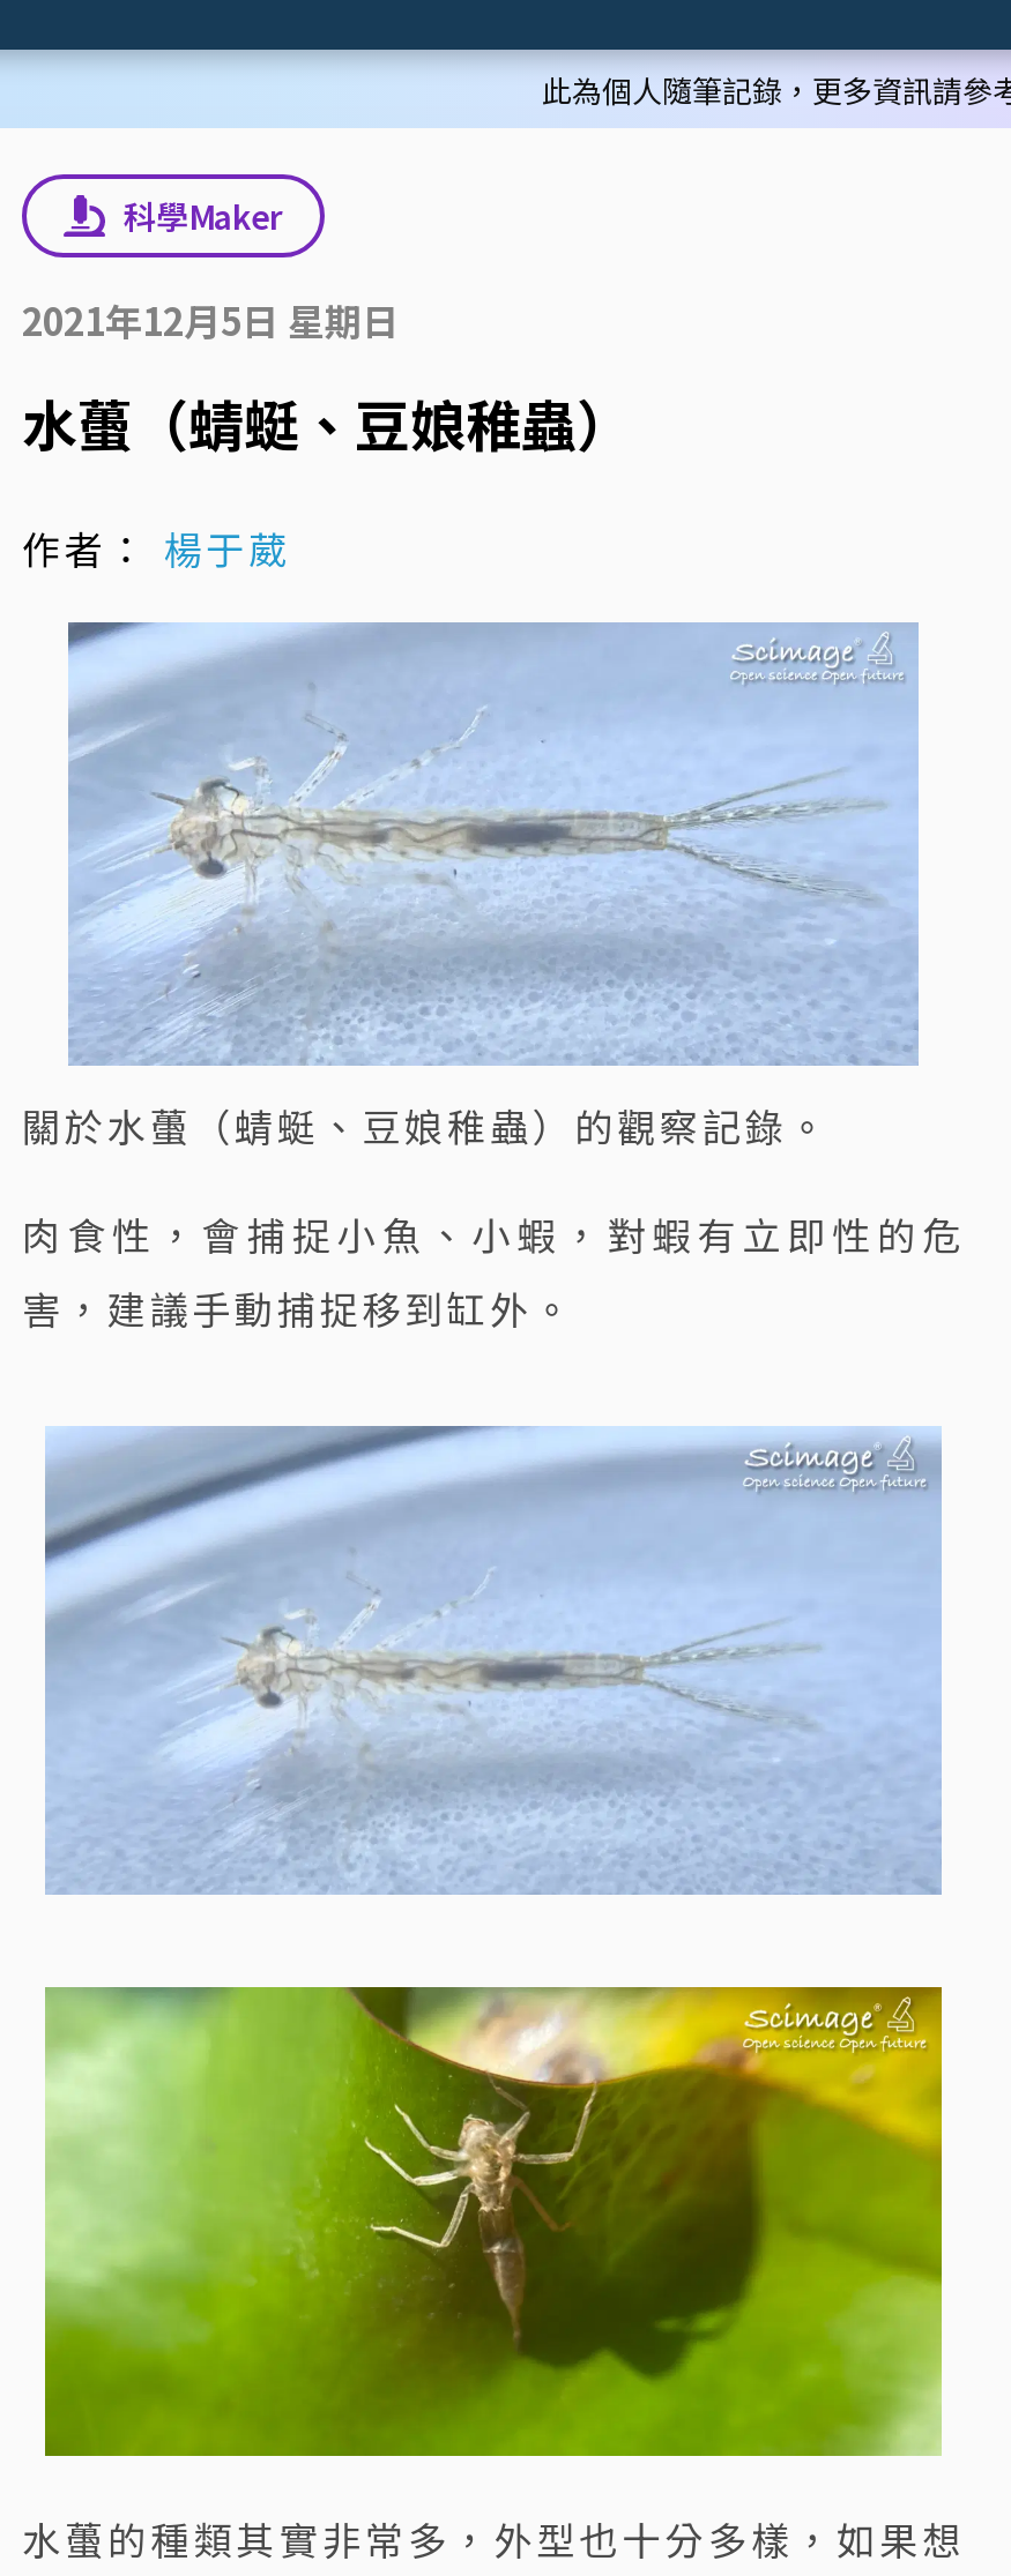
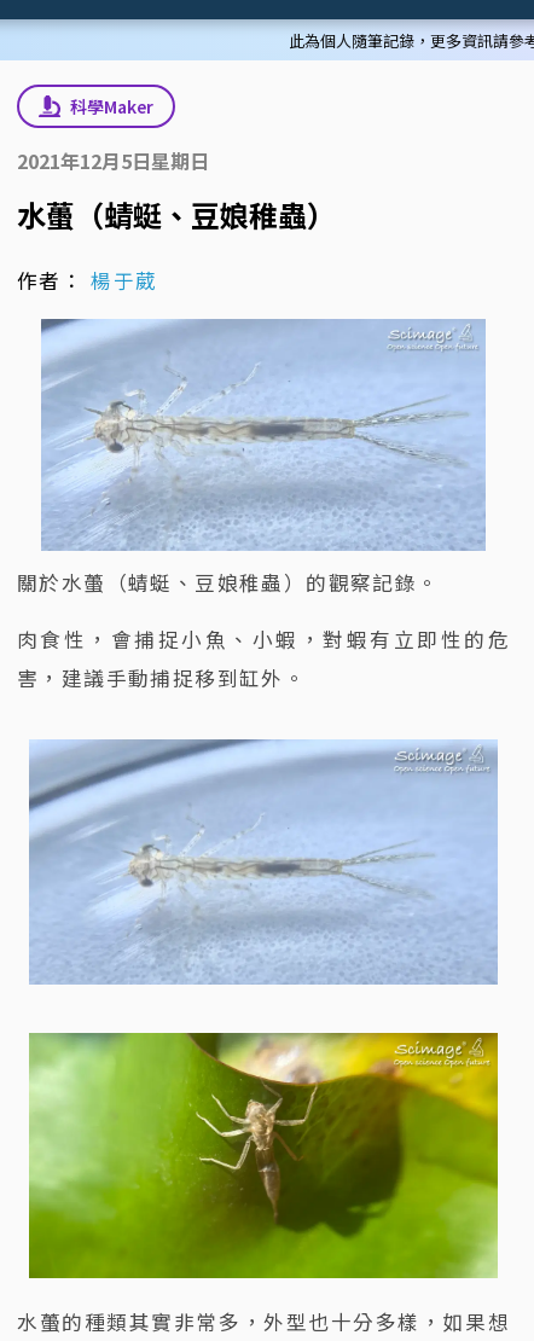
- 2021年12月5日 星期日
+ 2021年12月5日星期日
